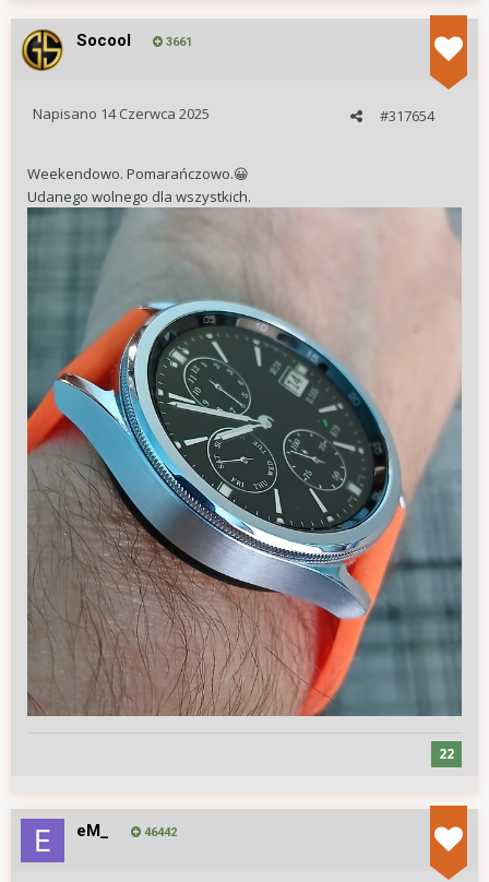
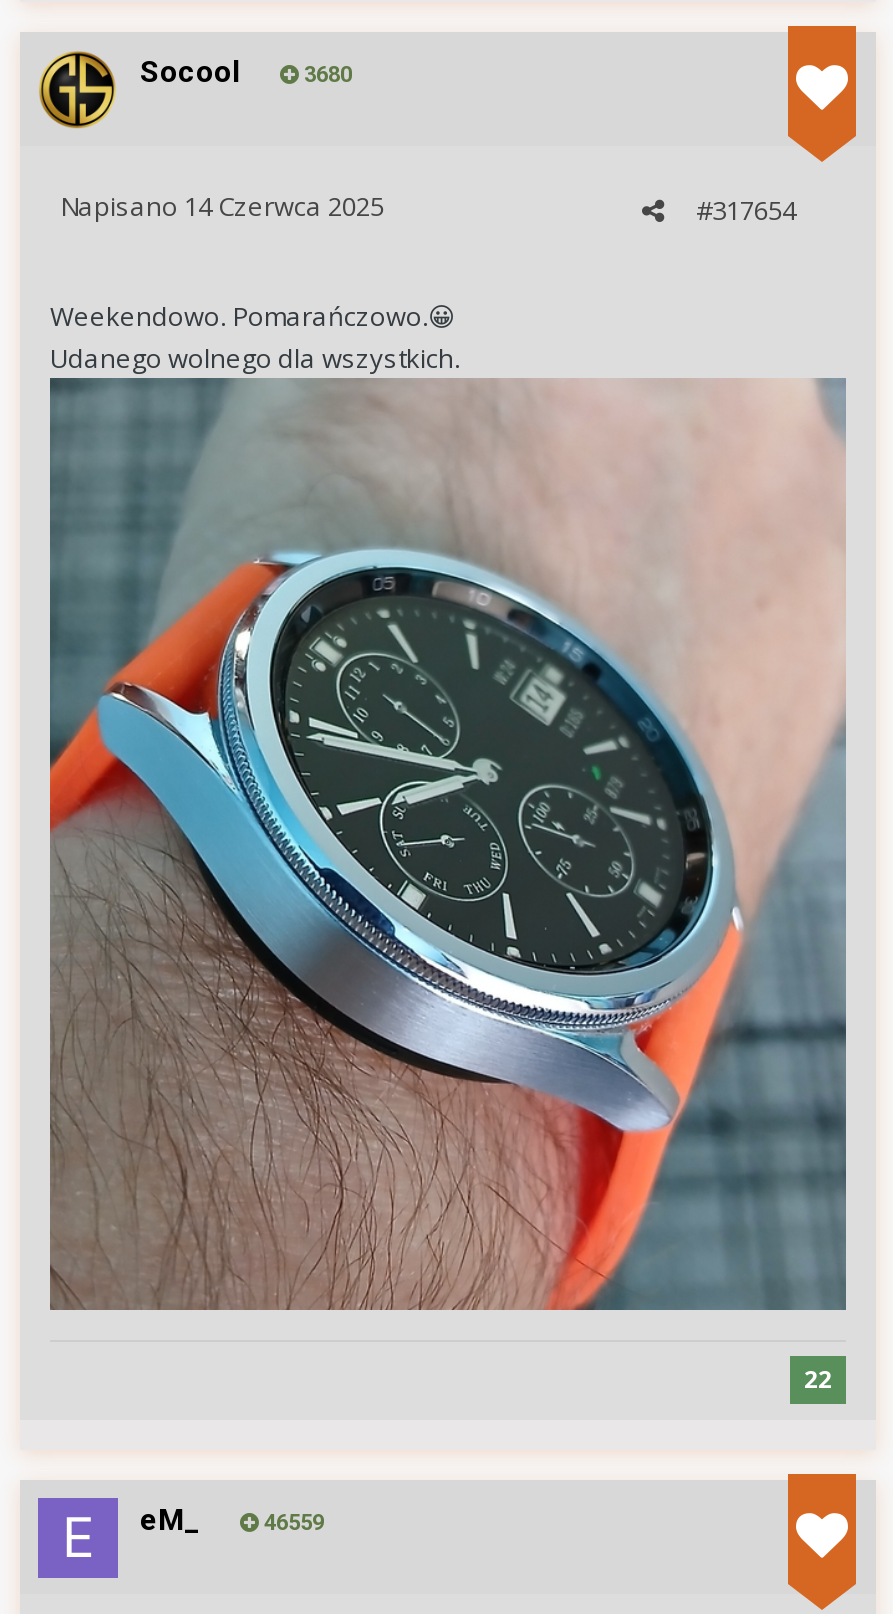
- 3661
+ 3680

- 46442
+ 46559
